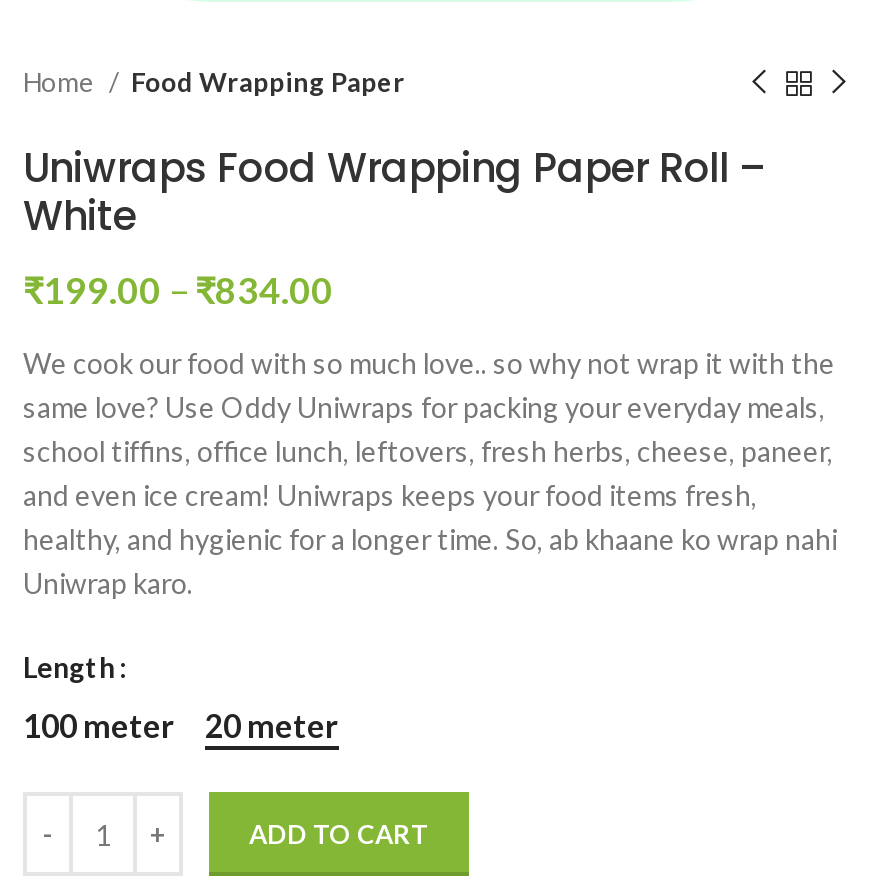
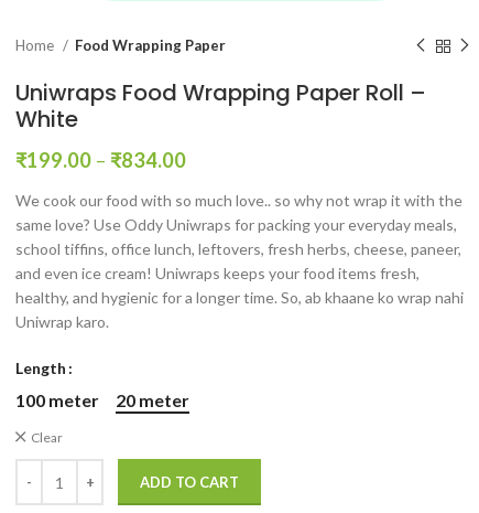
+ Clear
